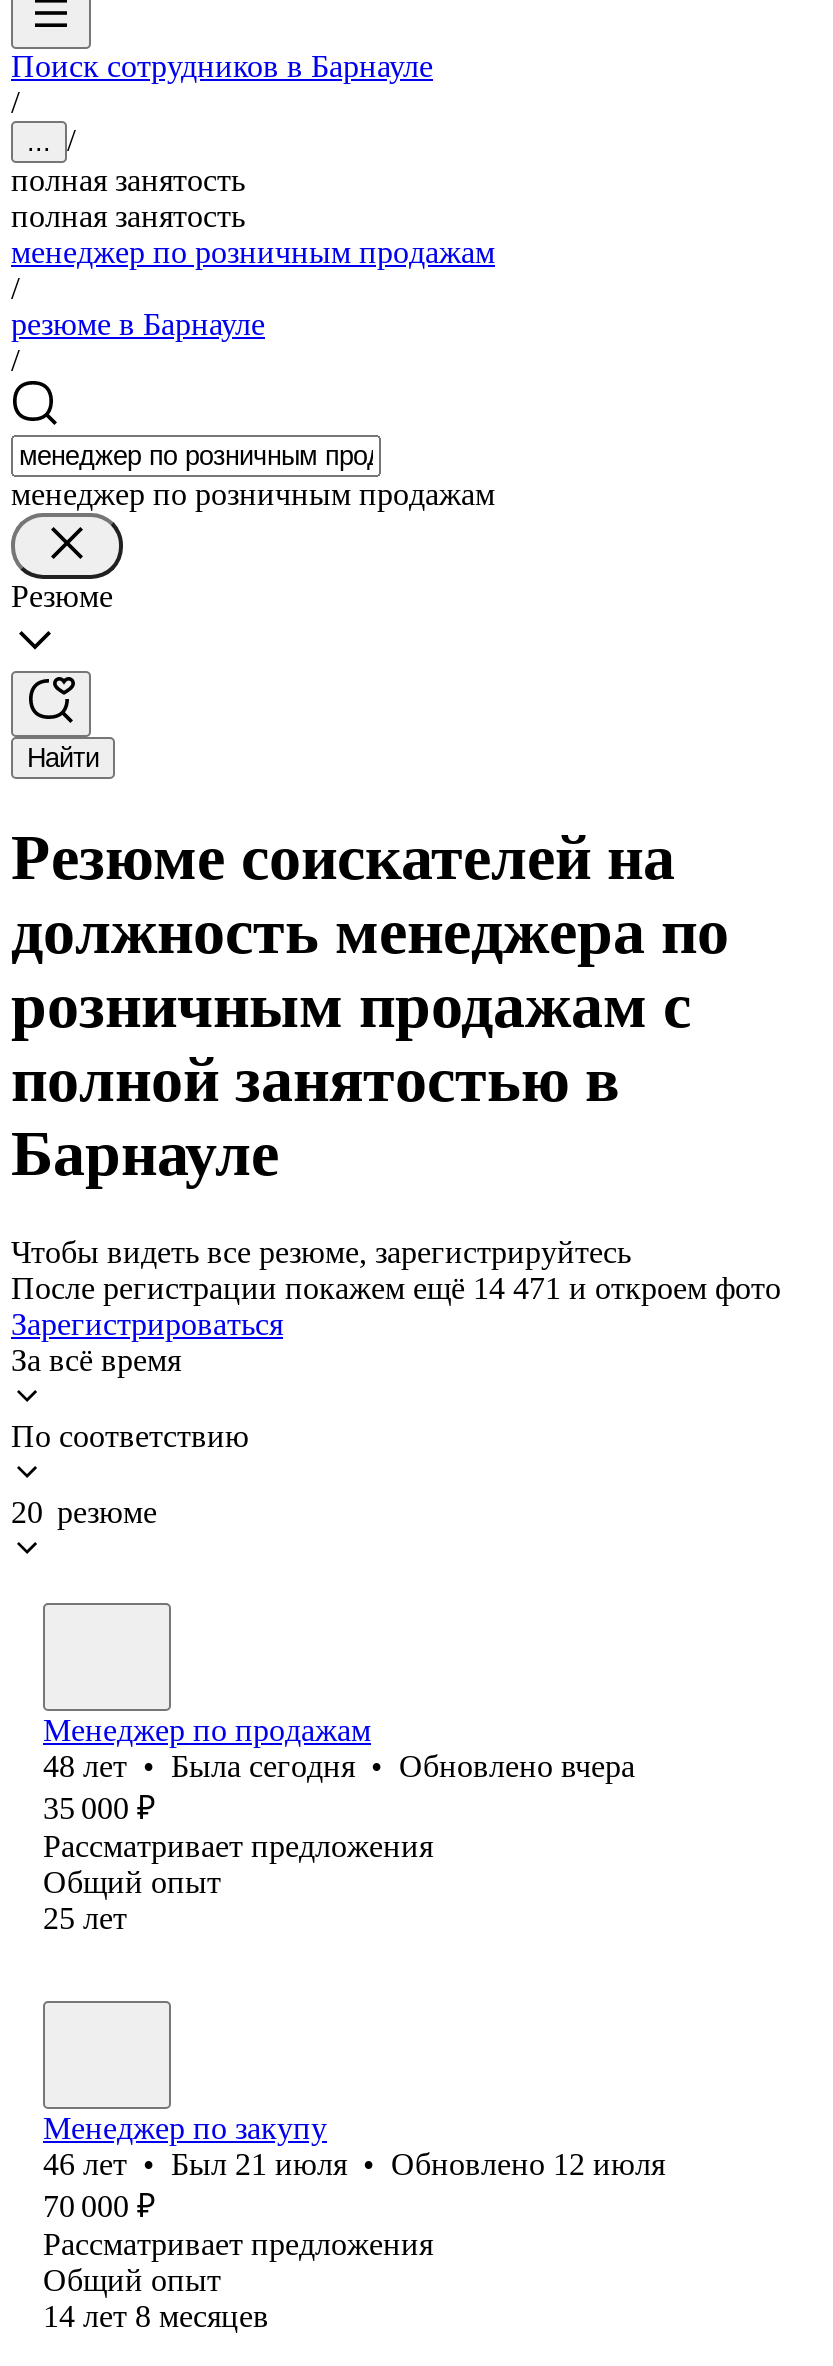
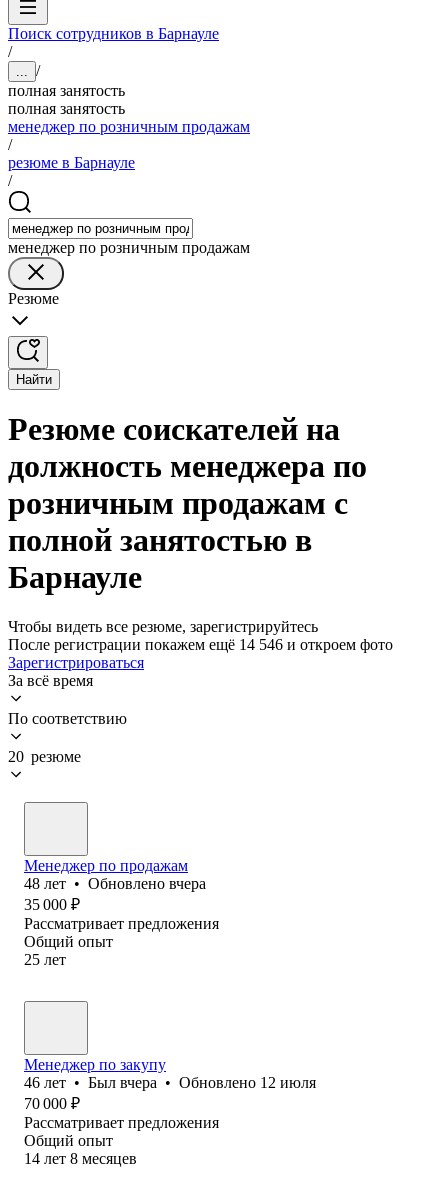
- После регистрации покажем ещё 14 471 и откроем фото
+ После регистрации покажем ещё 14 546 и откроем фото

- 48 лет • Была сегодня • Обновлено вчера
+ 48 лет • Обновлено вчера

- 46 лет • Был 21 июля • Обновлено 12 июля
+ 46 лет • Был вчера • Обновлено 12 июля
